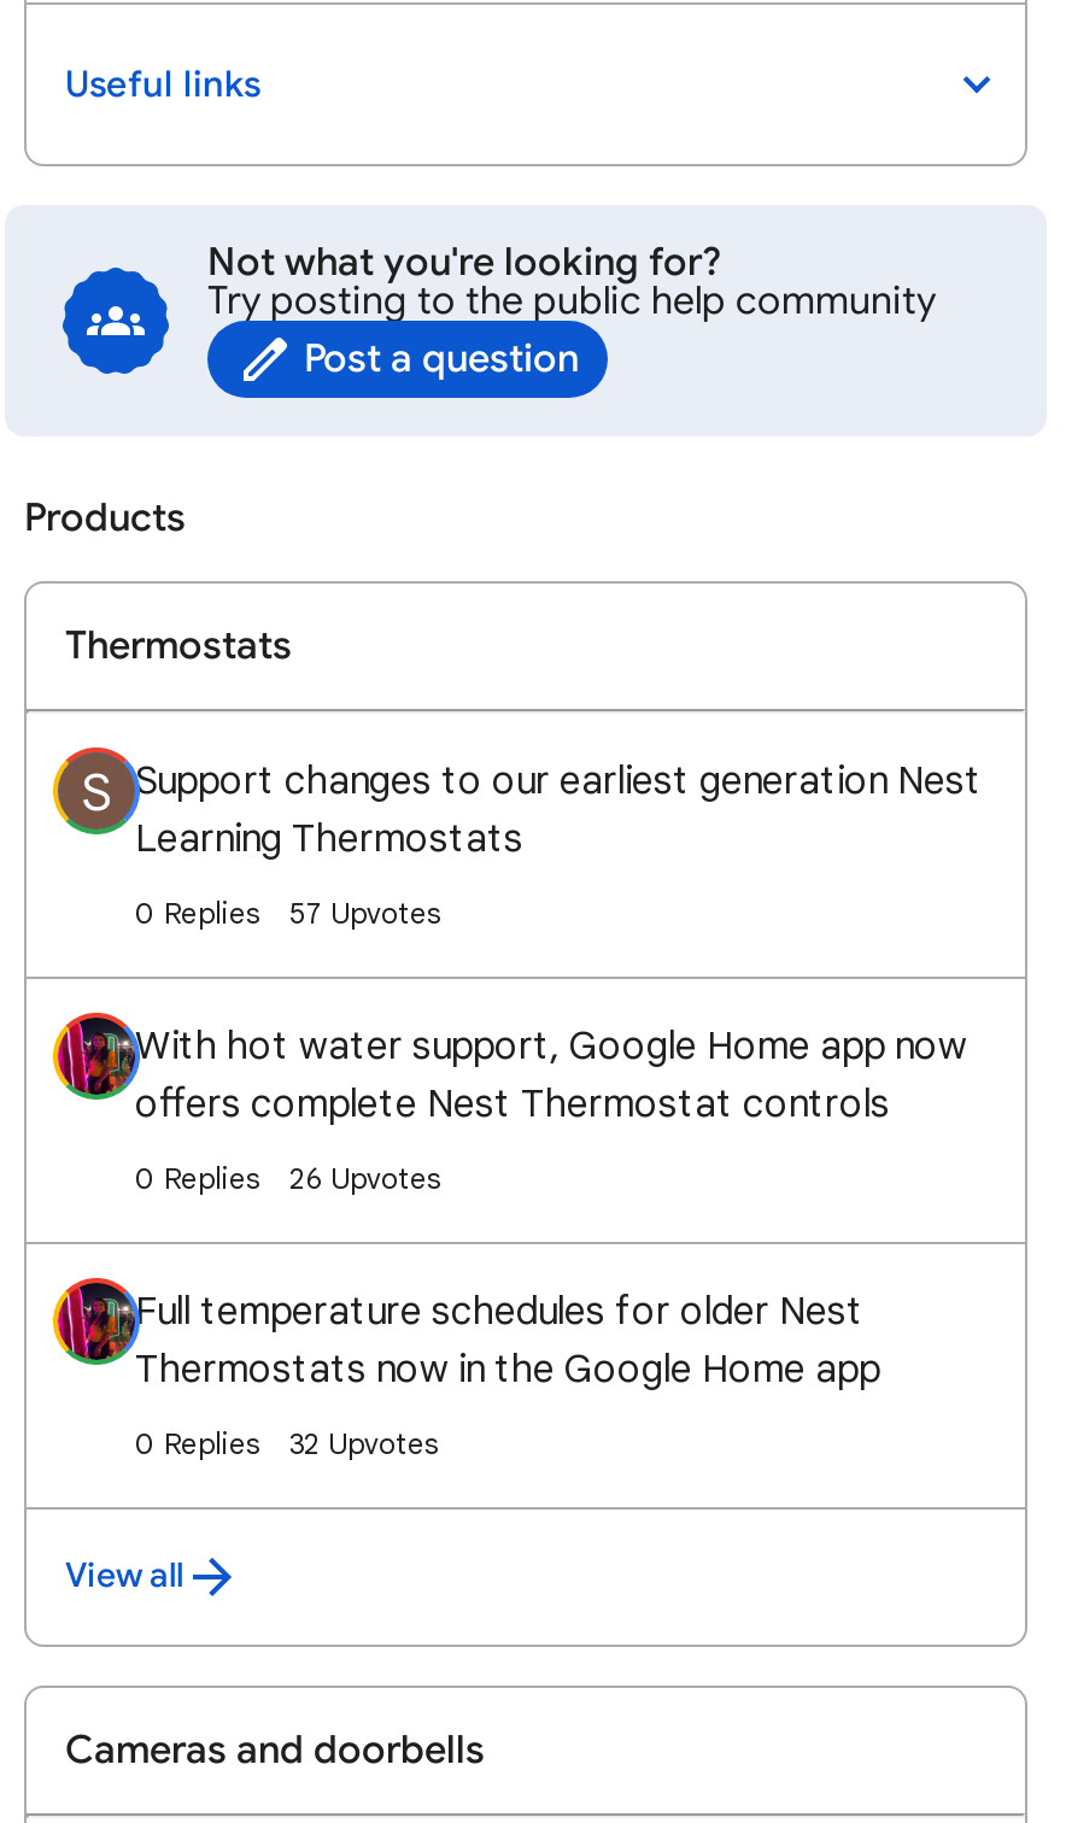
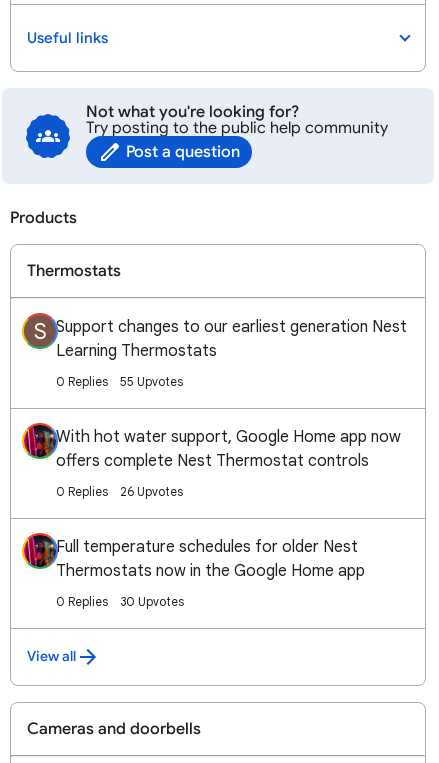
- 57 Upvotes
+ 55 Upvotes

- 32 Upvotes
+ 30 Upvotes
